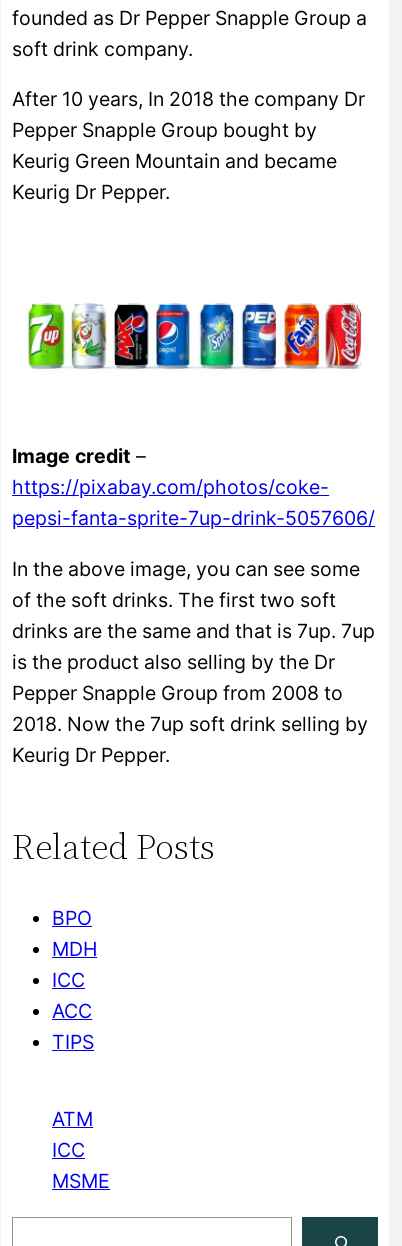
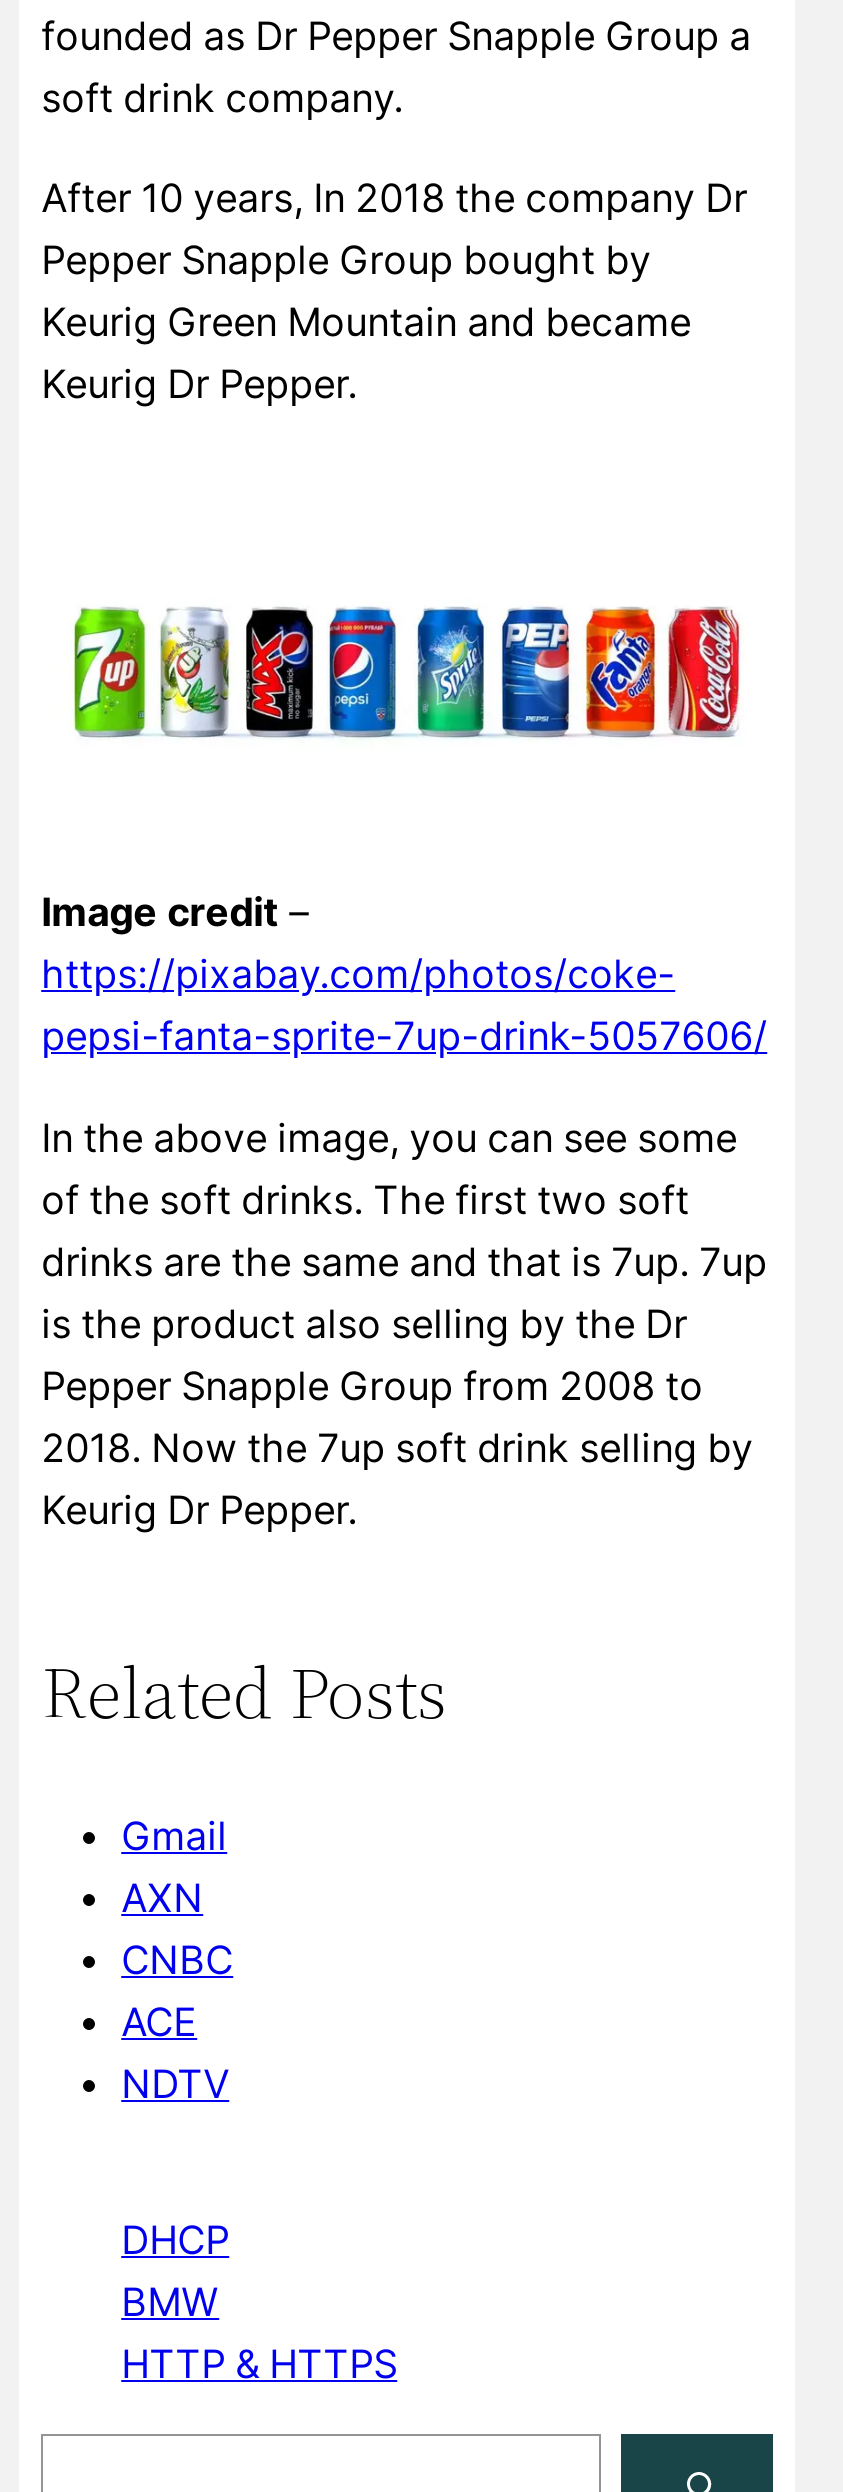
- BPO
- MDH
- ICC
- ACC
- TIPS
+ Gmail
+ AXN
+ CNBC
+ ACE
+ NDTV

- ATM
- ICC
- MSME
+ DHCP
+ BMW
+ HTTP & HTTPS
